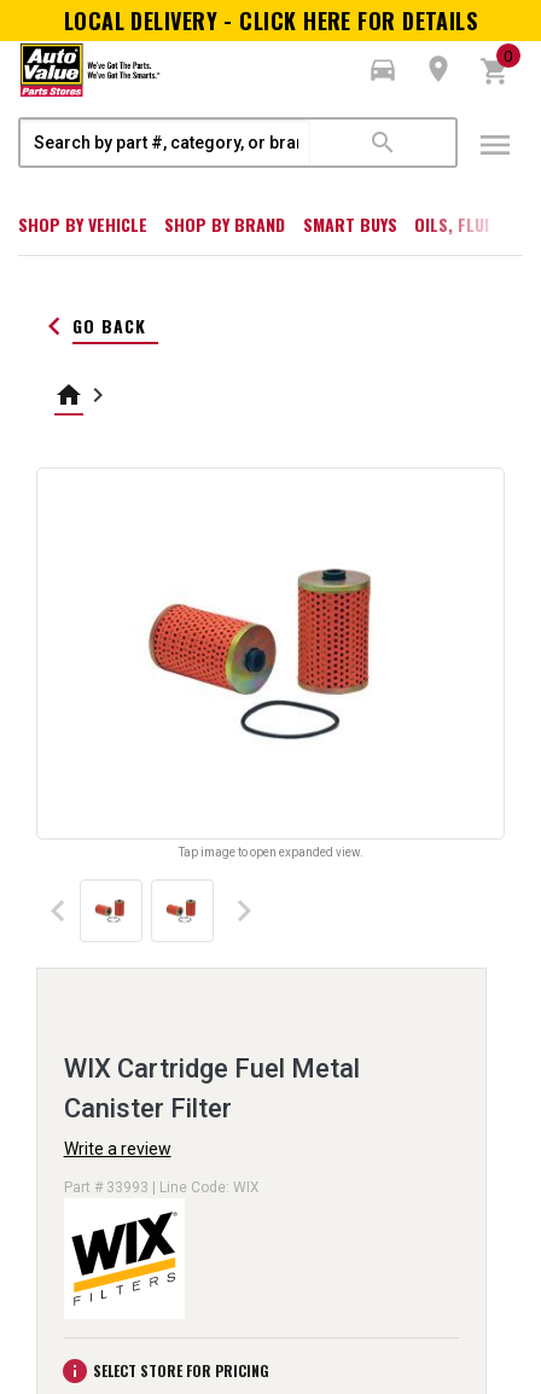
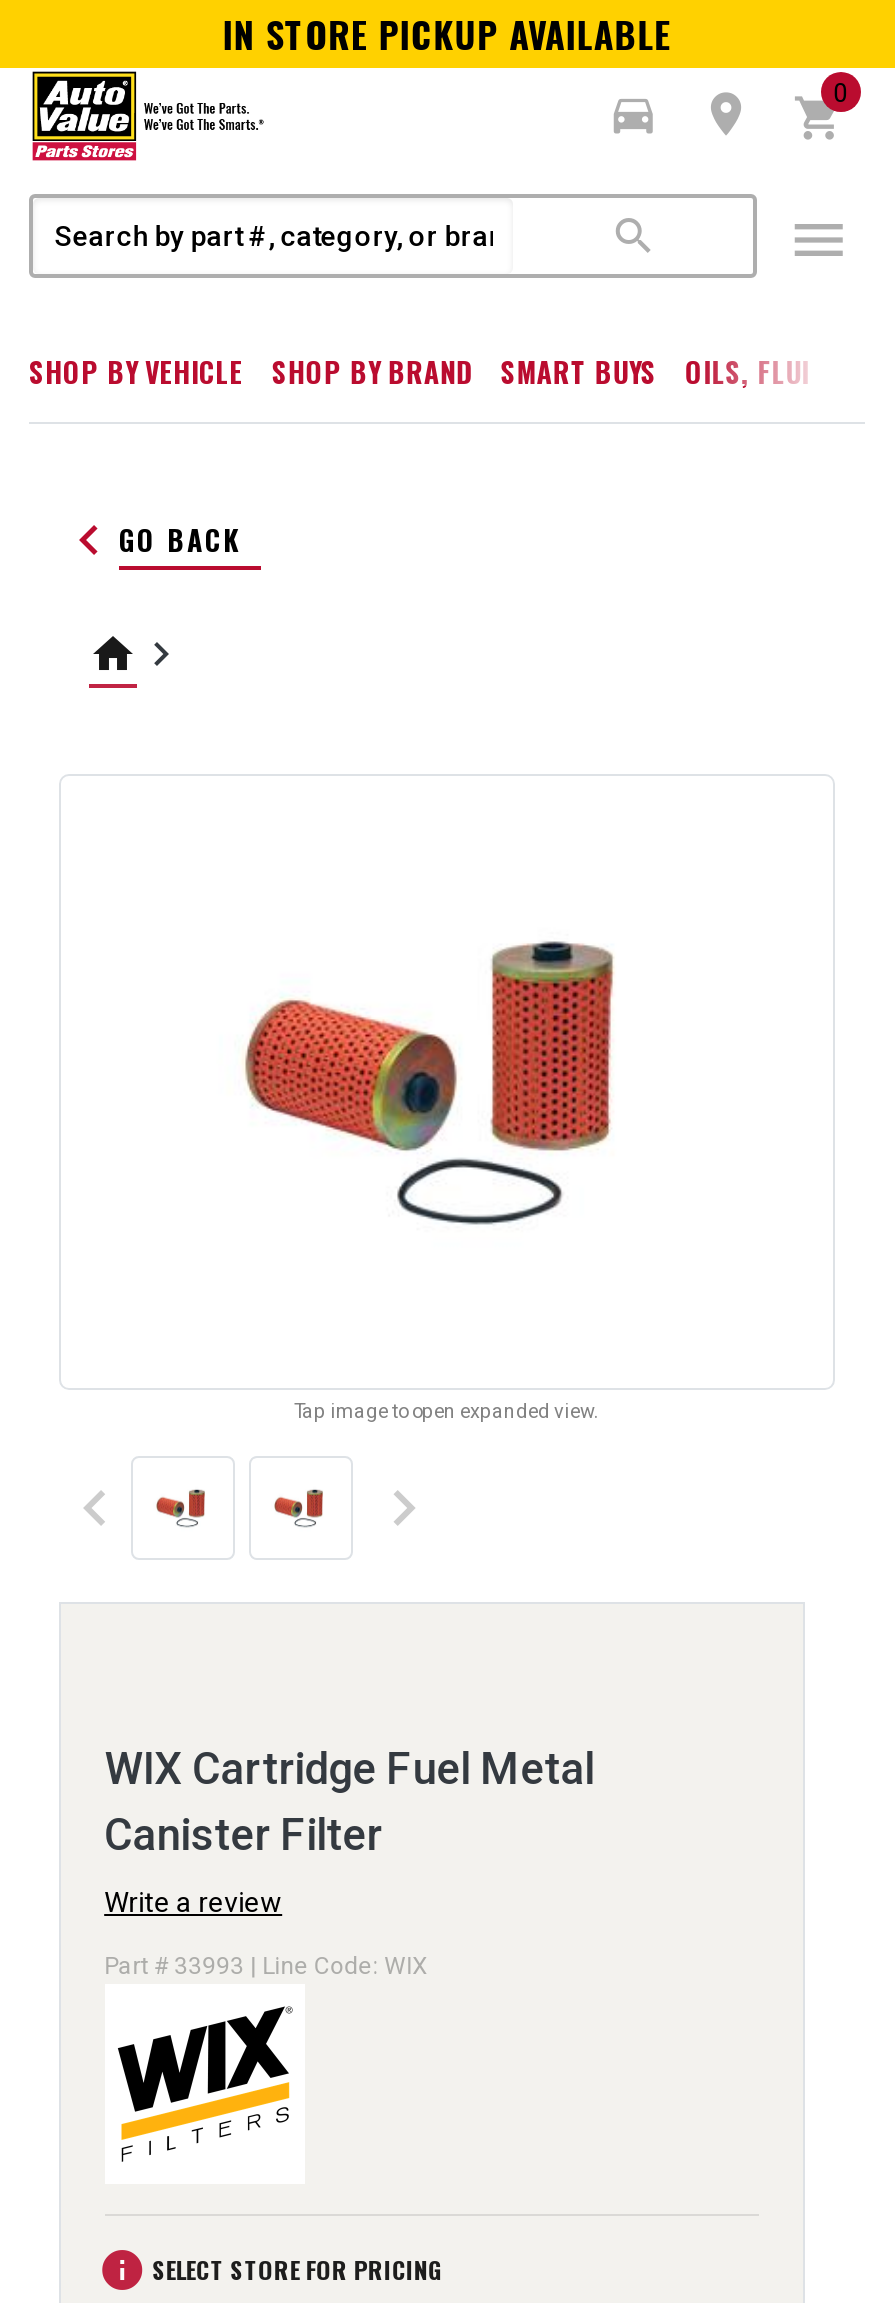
- LOCAL DELIVERY - CLICK HERE FOR DETAILS
+ IN STORE PICKUP AVAILABLE
